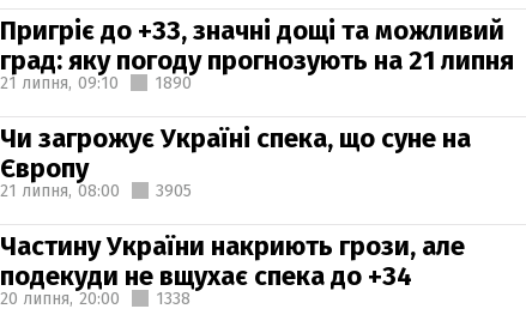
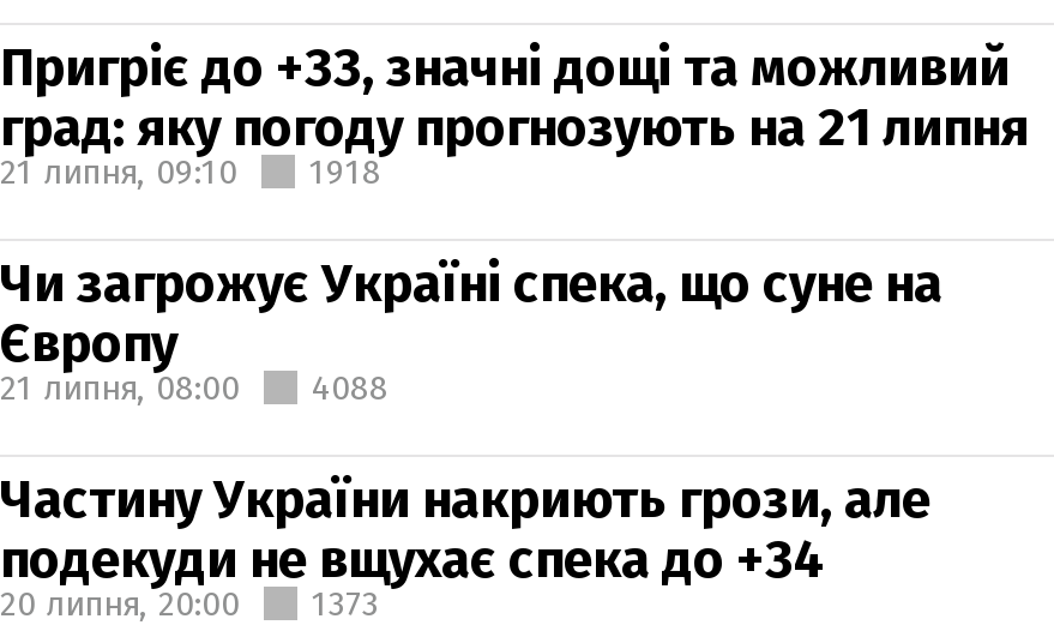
- 1890
+ 1918

- 21 липня, 08:00 3905
+ 21 липня, 08:00 4088

- 20 липня, 20:00 1338
+ 20 липня, 20:00 1373
